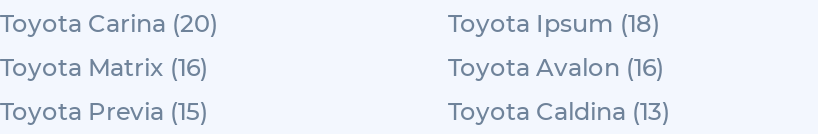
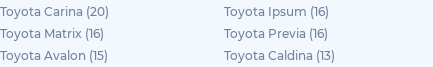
- Toyota Ipsum (18)
+ Toyota Ipsum (16)

- Toyota Avalon (16)
+ Toyota Previa (16)

- Toyota Previa (15)
+ Toyota Avalon (15)
